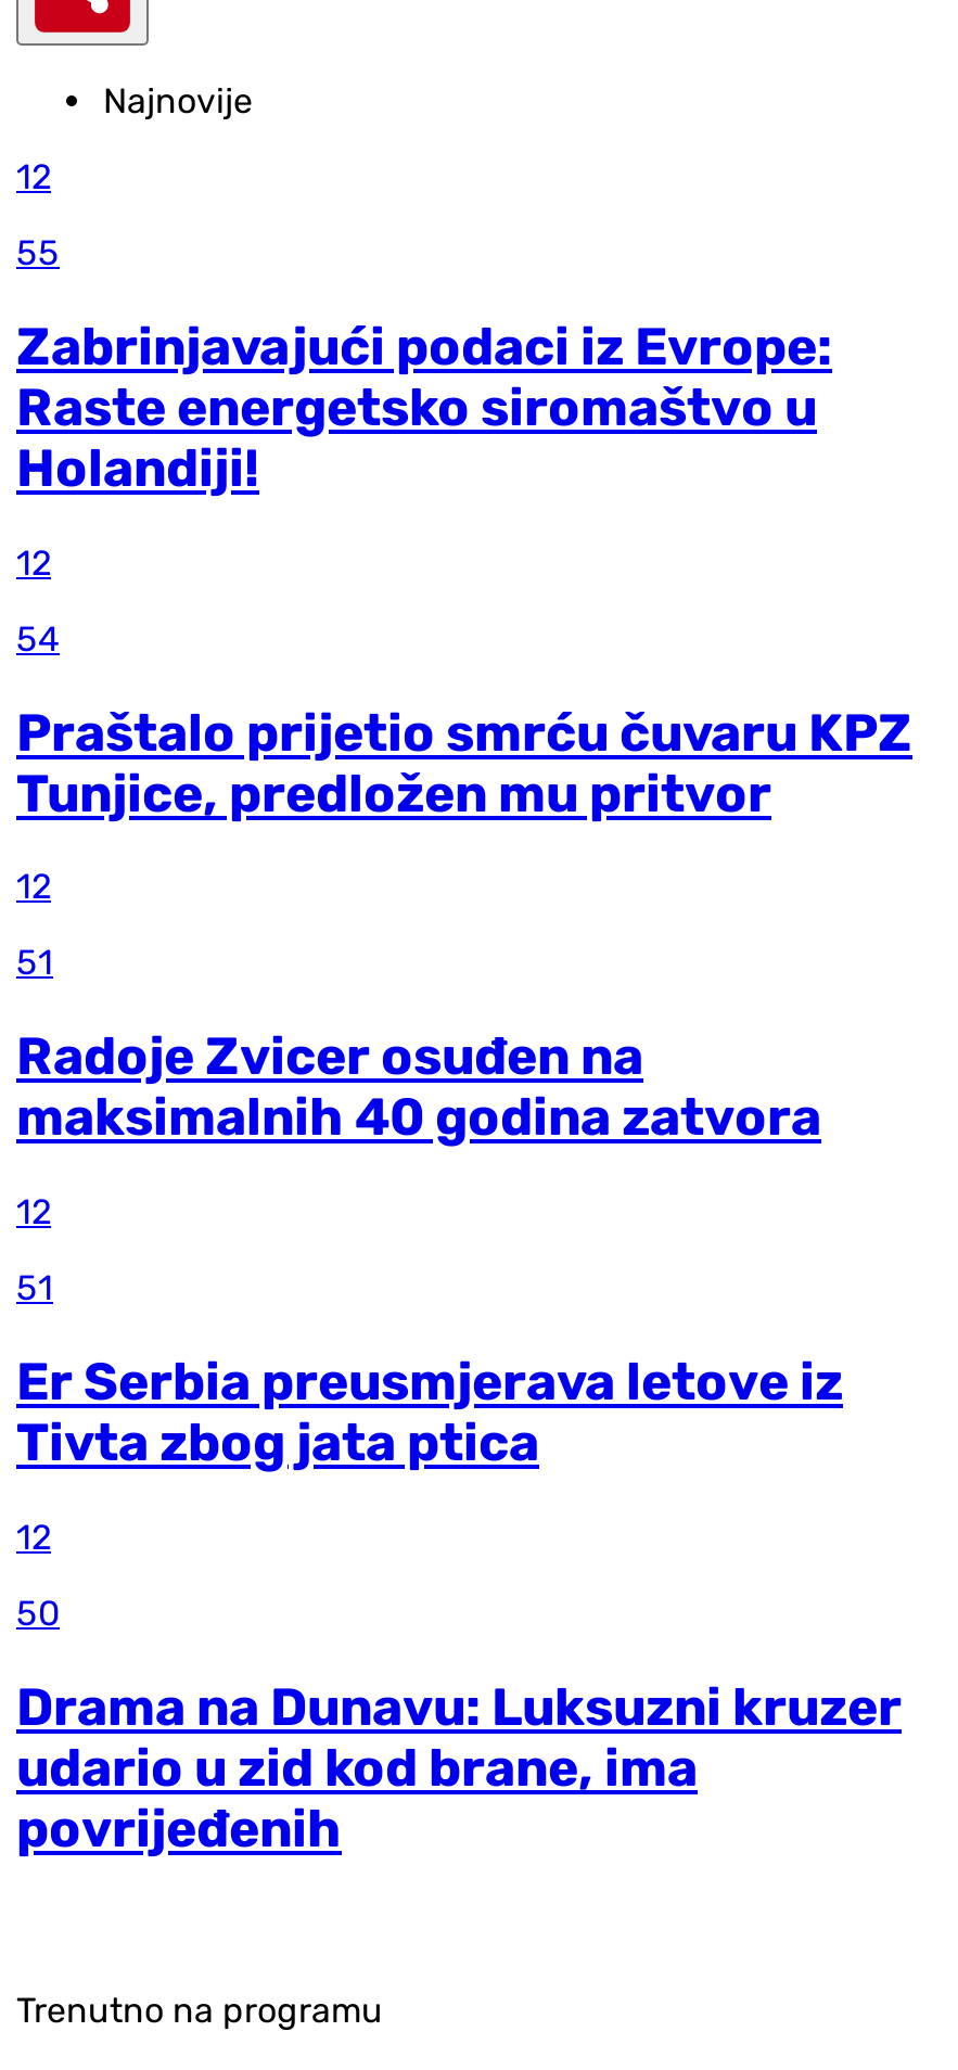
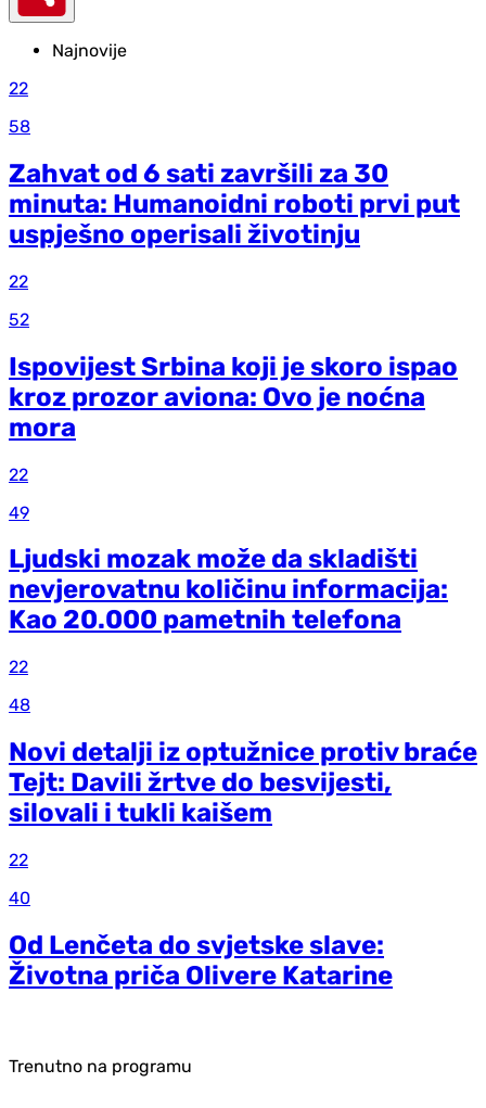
- 12
+ 22

- 55
+ 58

- Zabrinjavajući podaci iz Evrope:
- Raste energetsko siromaštvo u
- Holandiji!
+ Zahvat od 6 sati završili za 30
+ minuta: Humanoidni roboti prvi put
+ uspješno operisali životinju

- 12
+ 22

- 54
+ 52

- Praštalo prijetio smrću čuvaru KPZ
- Tunjice, predložen mu pritvor
+ Ispovijest Srbina koji je skoro ispao
+ kroz prozor aviona: Ovo je noćna
+ mora

- 12
+ 22

- 51
+ 49

- Radoje Zvicer osuđen na
- maksimalnih 40 godina zatvora
+ Ljudski mozak može da skladišti
+ nevjerovatnu količinu informacija:
+ Kao 20.000 pametnih telefona

- 12
+ 22

- 51
+ 48

- Er Serbia preusmjerava letove iz
- Tivta zbog jata ptica
+ Novi detalji iz optužnice protiv braće
+ Tejt: Davili žrtve do besvijesti,
+ silovali i tukli kaišem

- 12
+ 22

- 50
+ 40

- Drama na Dunavu: Luksuzni kruzer
- udario u zid kod brane, ima
- povrijeđenih
+ Od Lenčeta do svjetske slave:
+ Životna priča Olivere Katarine
